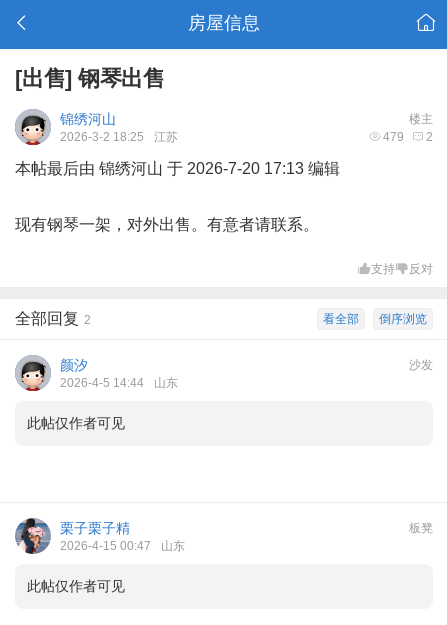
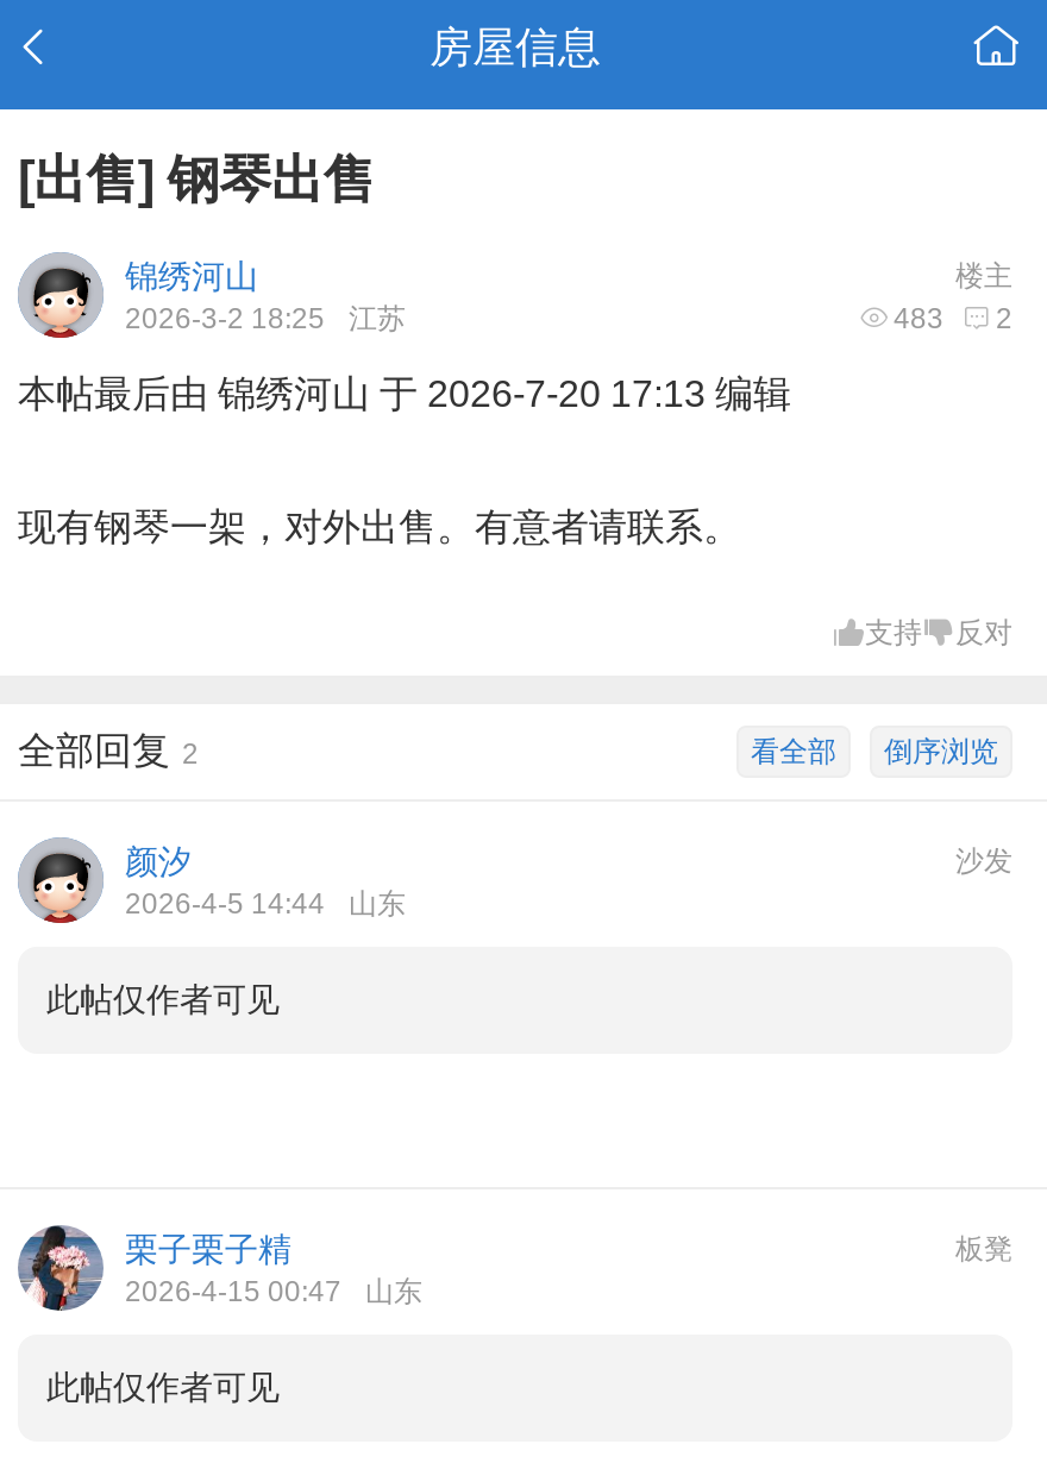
- 479 2
+ 483 2
